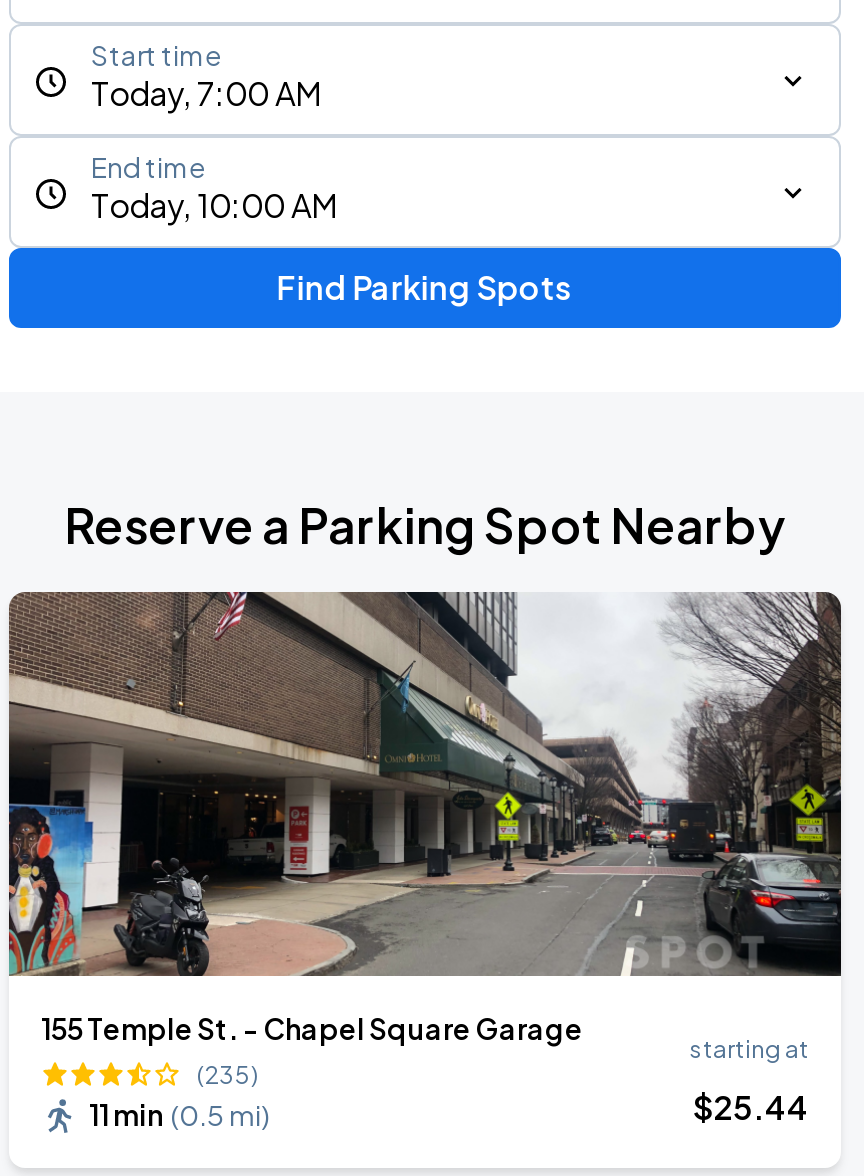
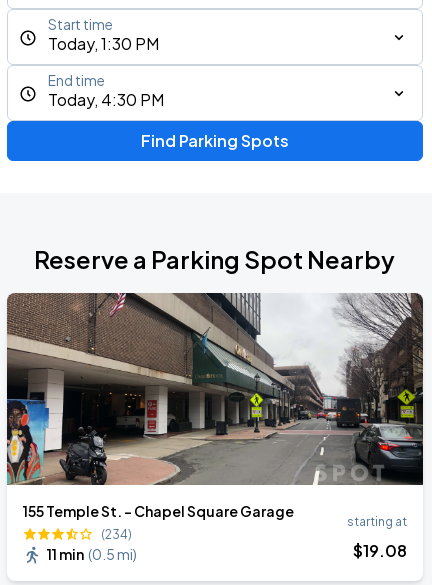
- Today, 7:00 AM
+ Today, 1:30 PM

- Today, 10:00 AM
+ Today, 4:30 PM

- (235)
+ (234)

- $25.44
+ $19.08
